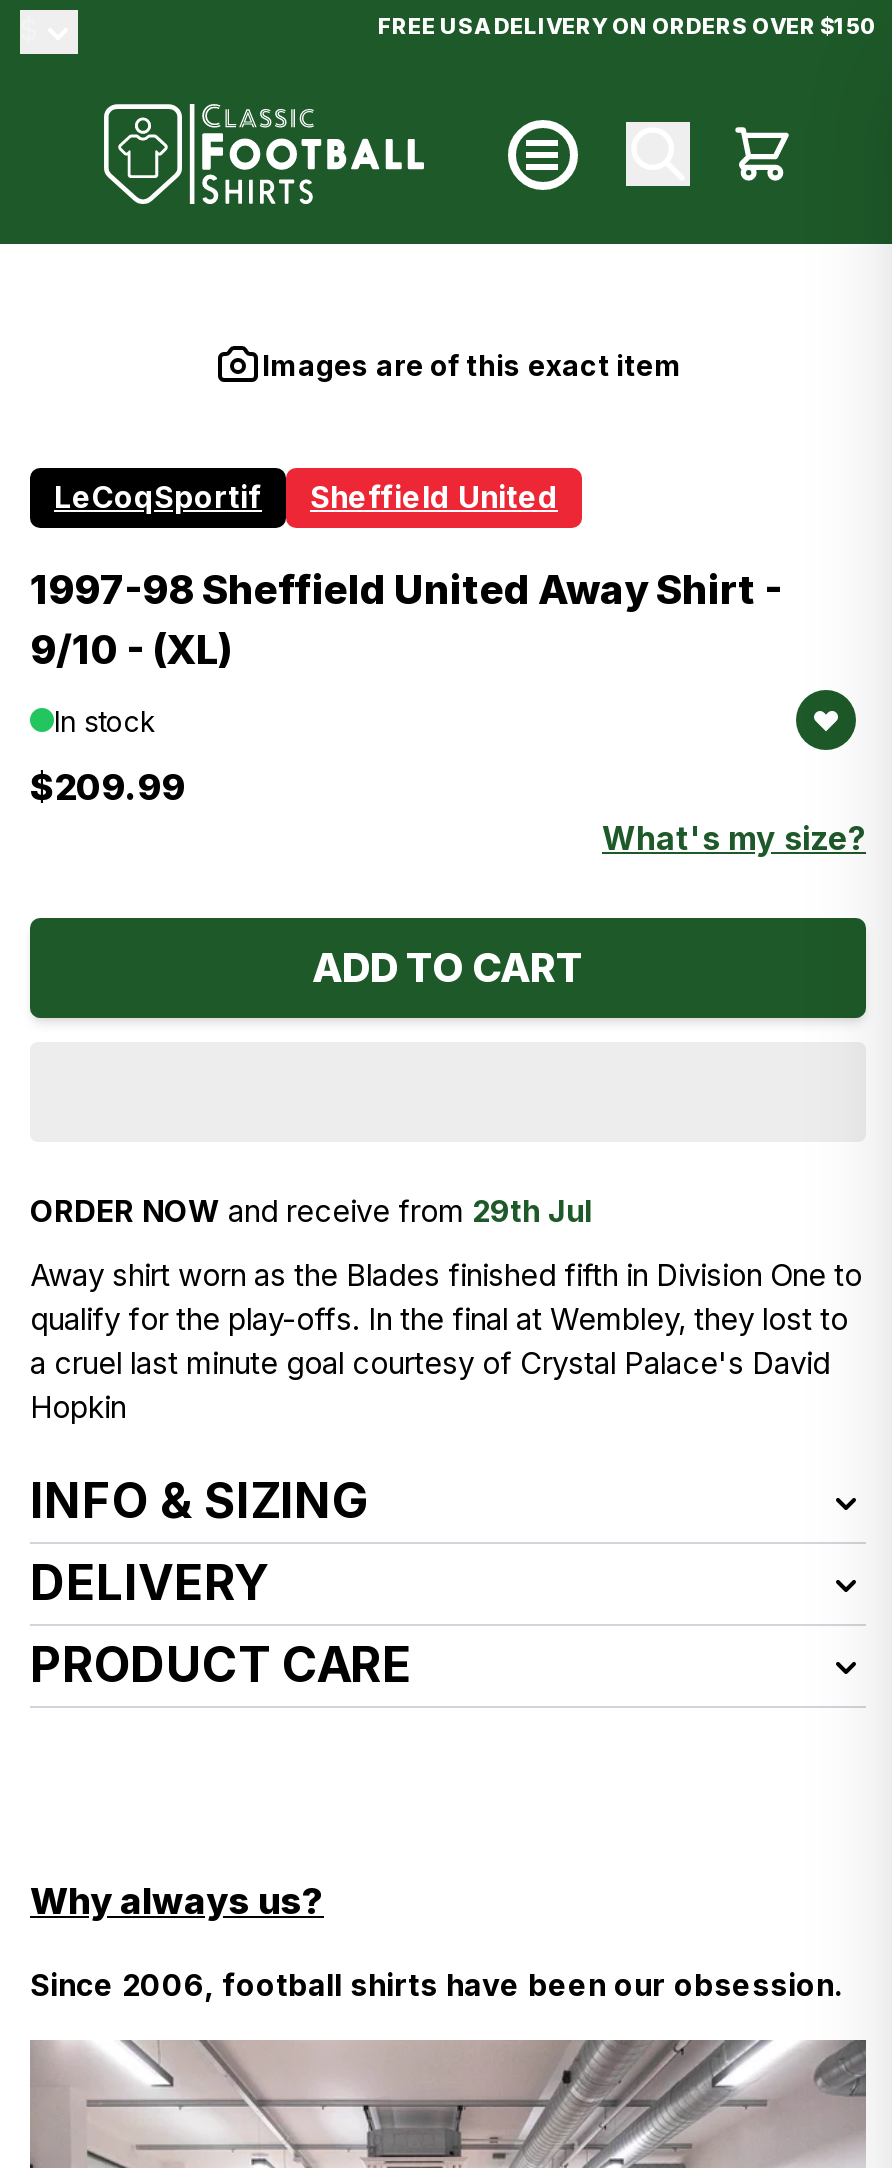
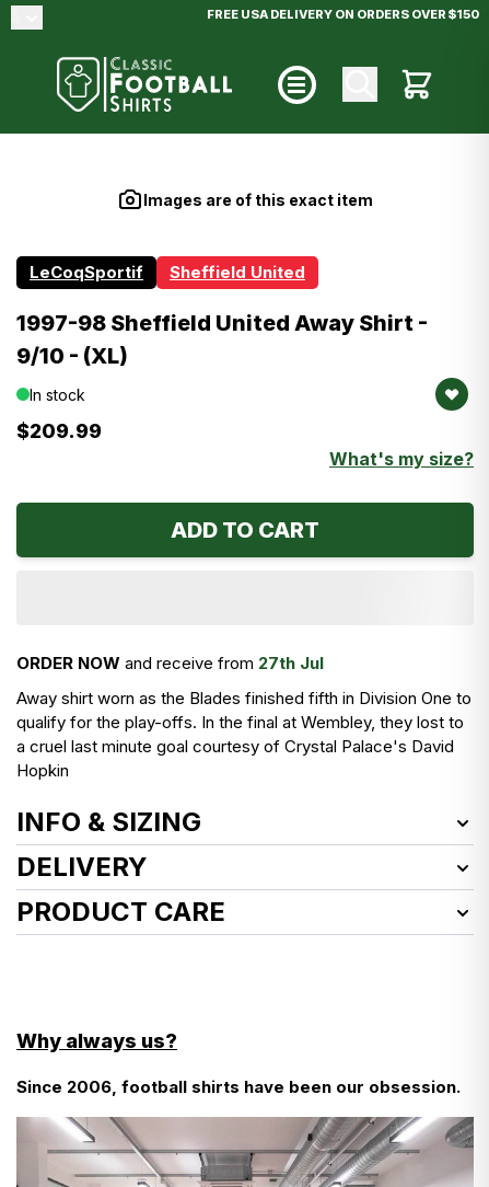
- ORDER NOW and receive from 29th Jul
+ ORDER NOW and receive from 27th Jul
